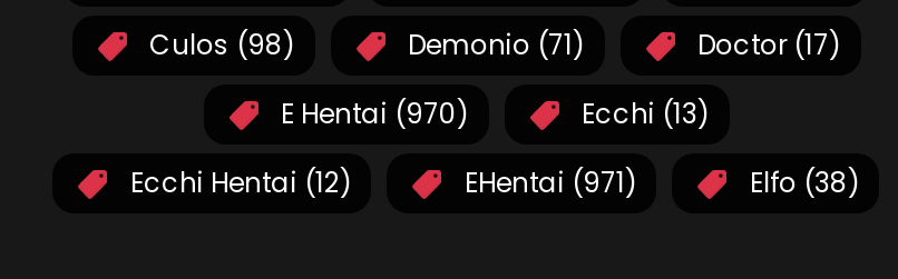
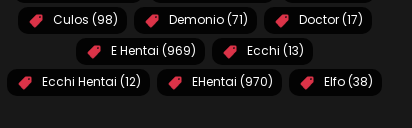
- E Hentai (970)
+ E Hentai (969)

- EHentai (971)
+ EHentai (970)
